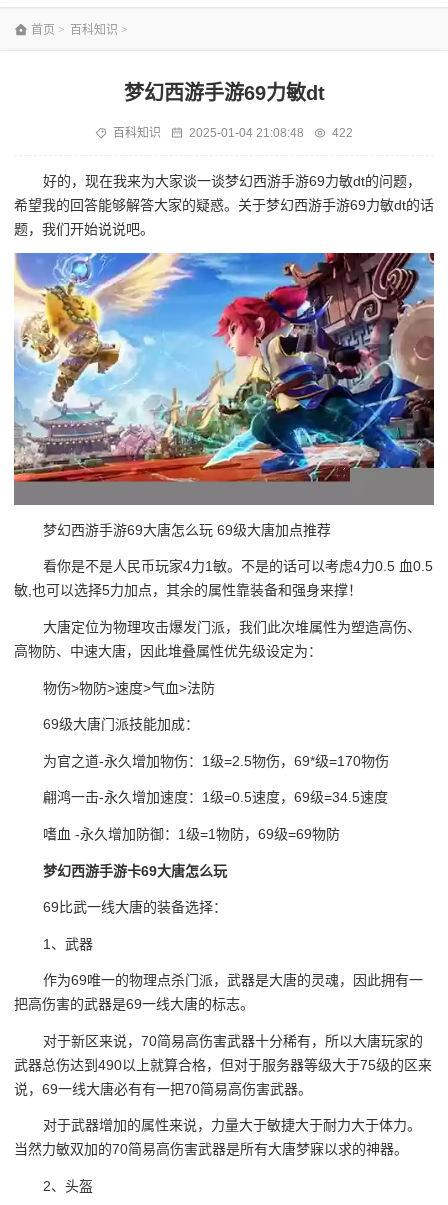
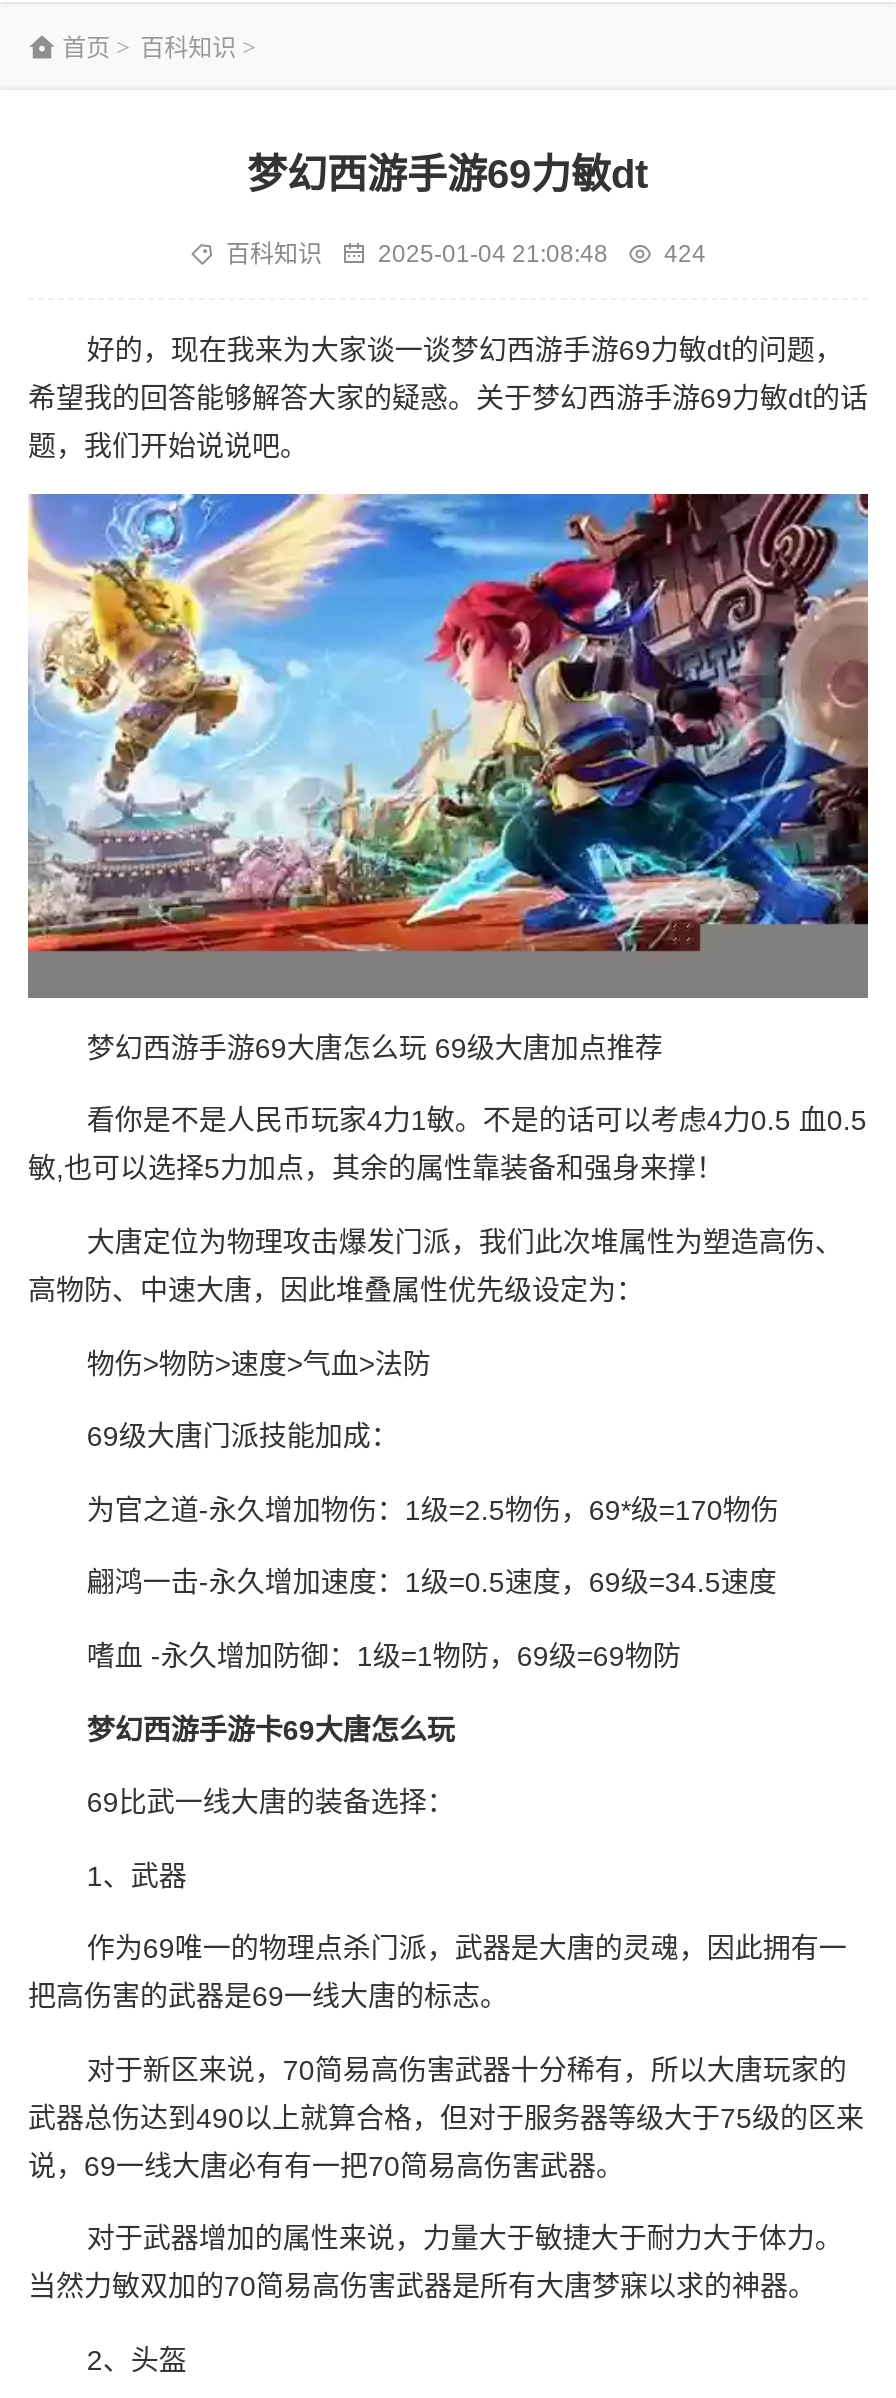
- 百科知识 2025-01-04 21:08:48 422
+ 百科知识 2025-01-04 21:08:48 424
